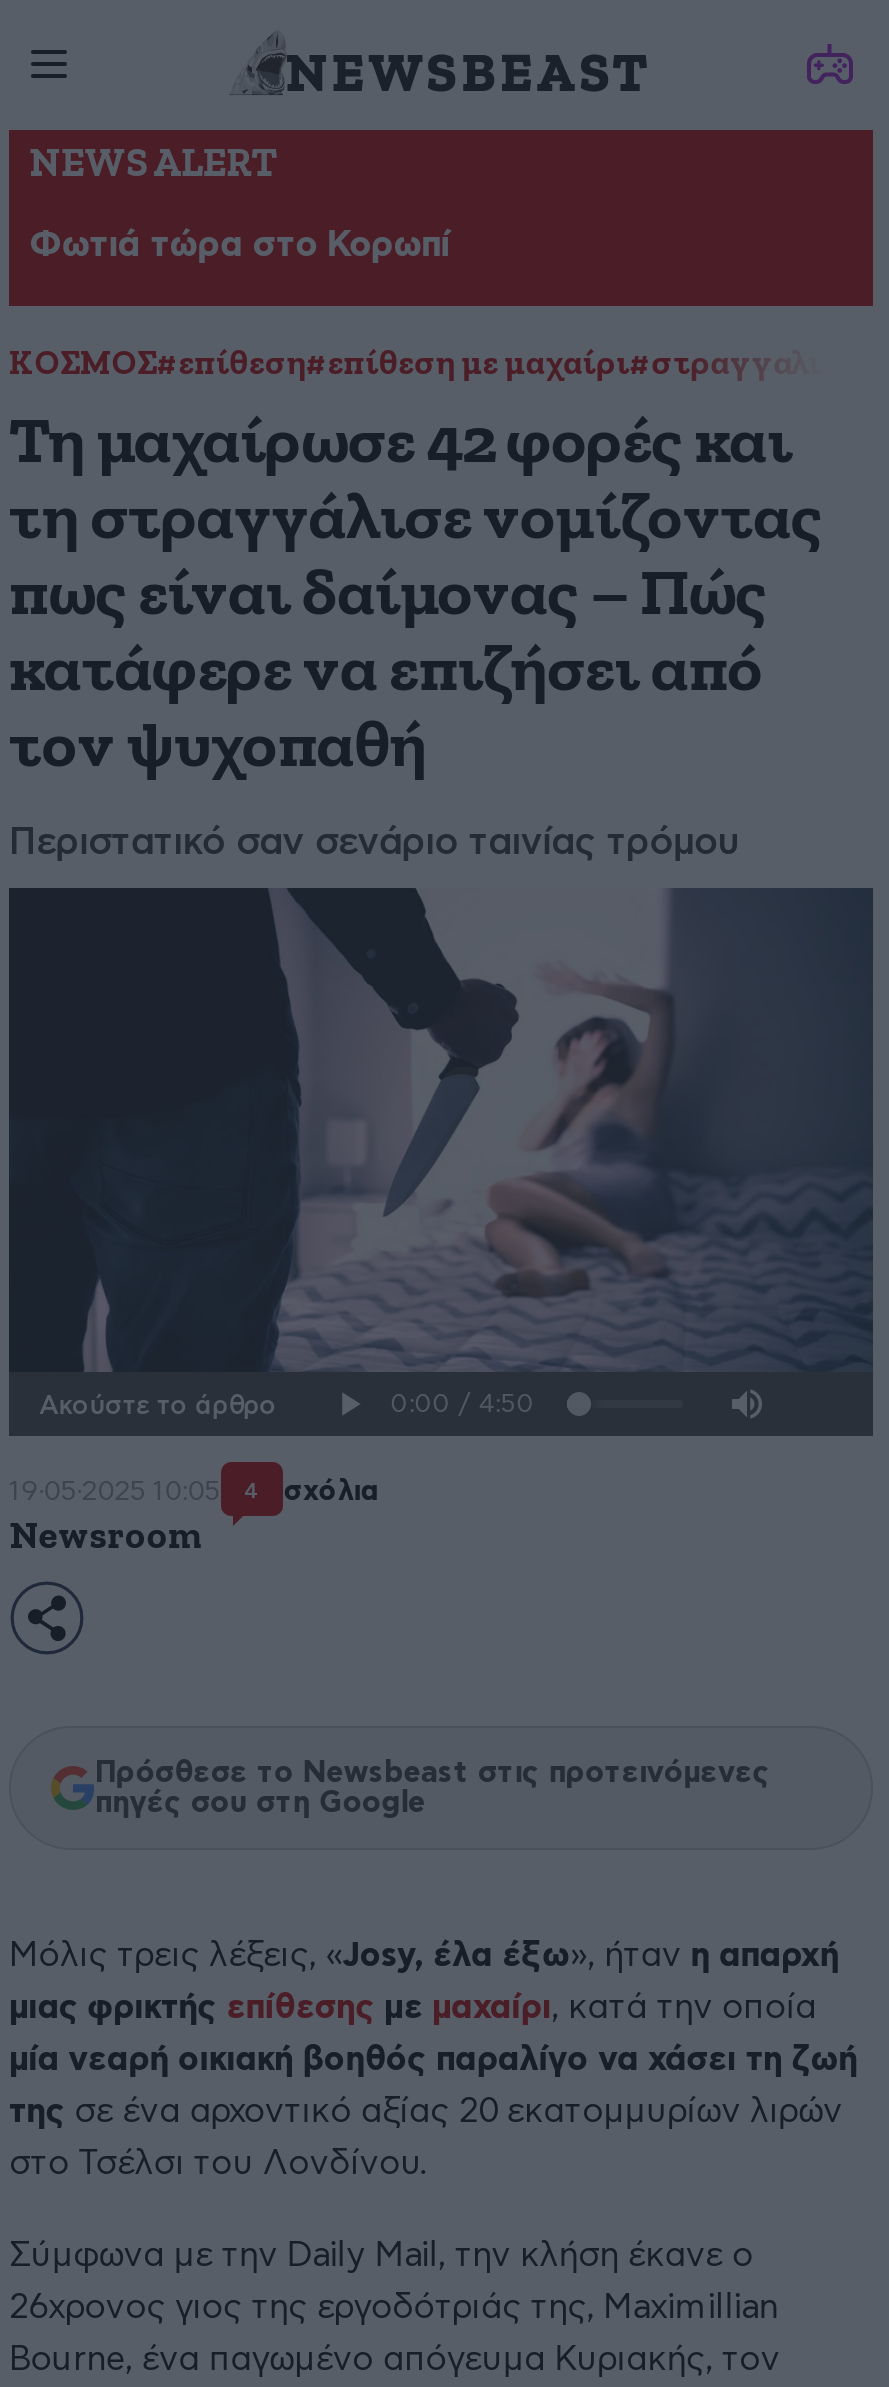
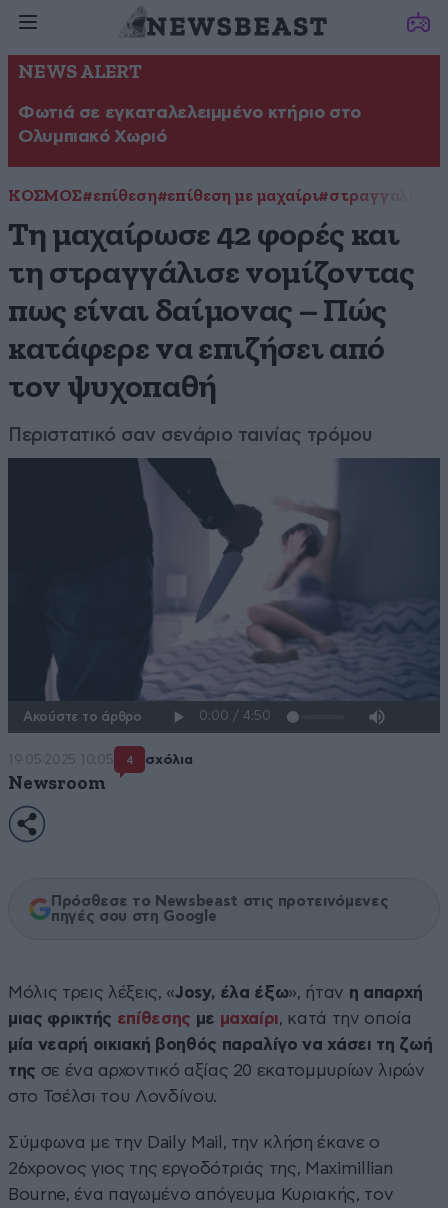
- Φωτιά τώρα στο Κορωπί
+ Φωτιά σε εγκαταλελειμμένο κτήριο στο
+ Ολυμπιακό Χωριό
